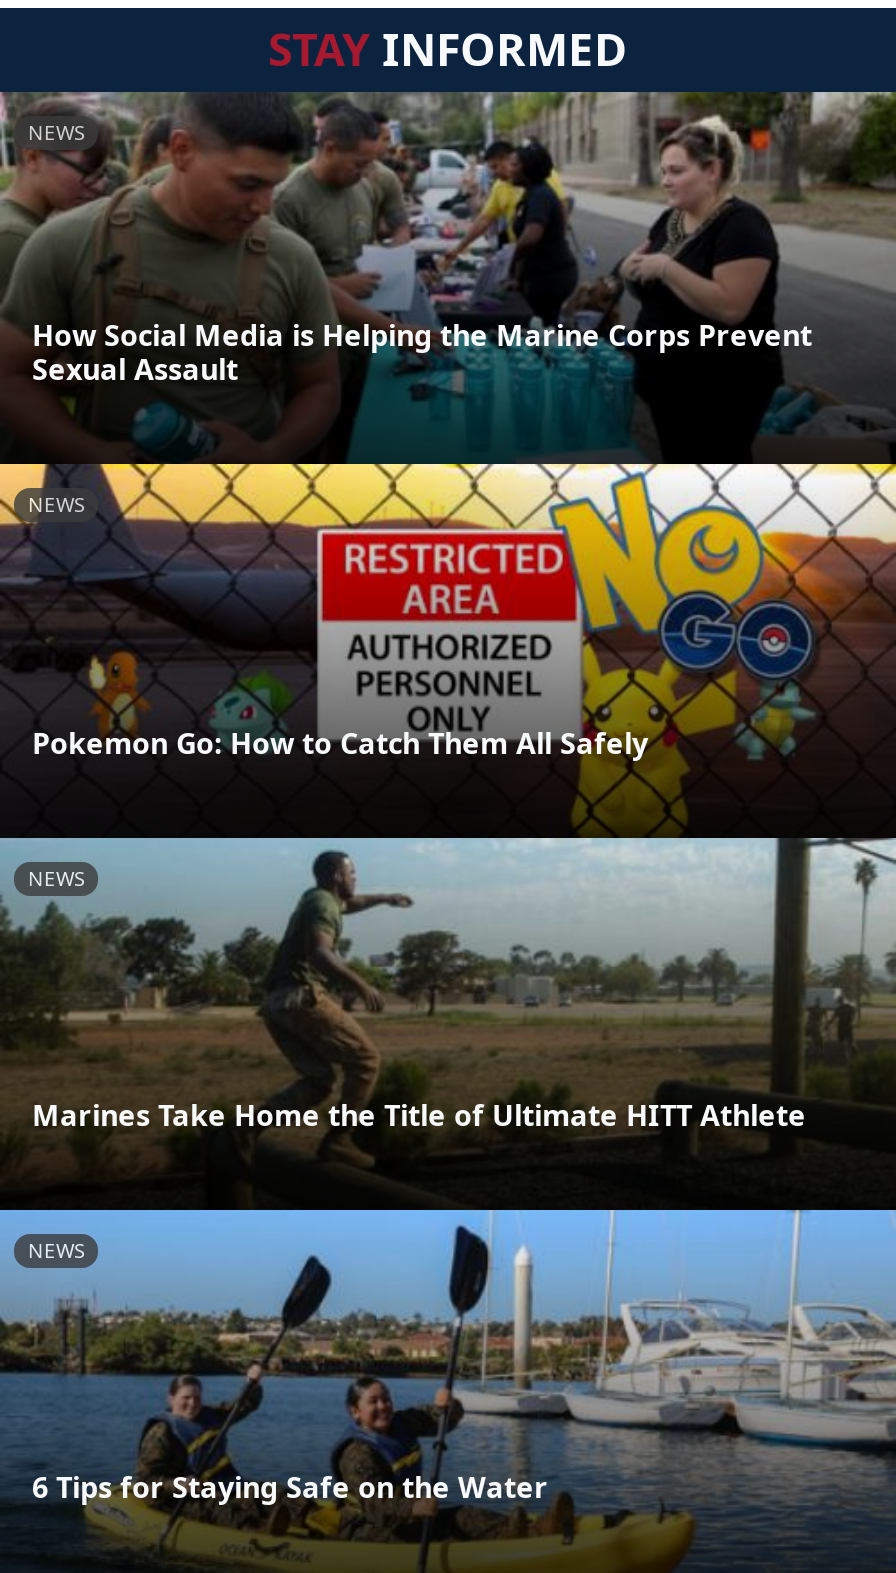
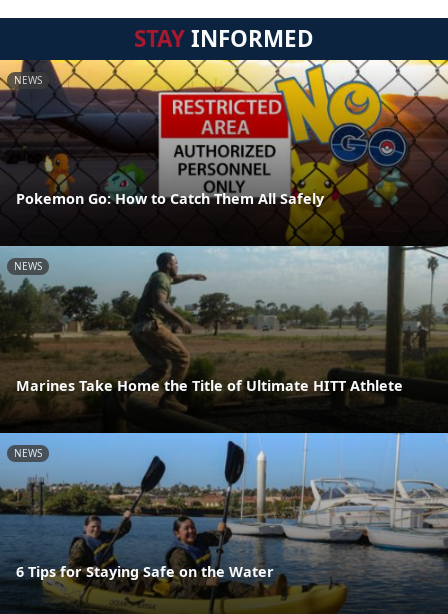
- [image]
- NEWS

- How Social Media is Helping the Marine Corps Prevent
- Sexual Assault
